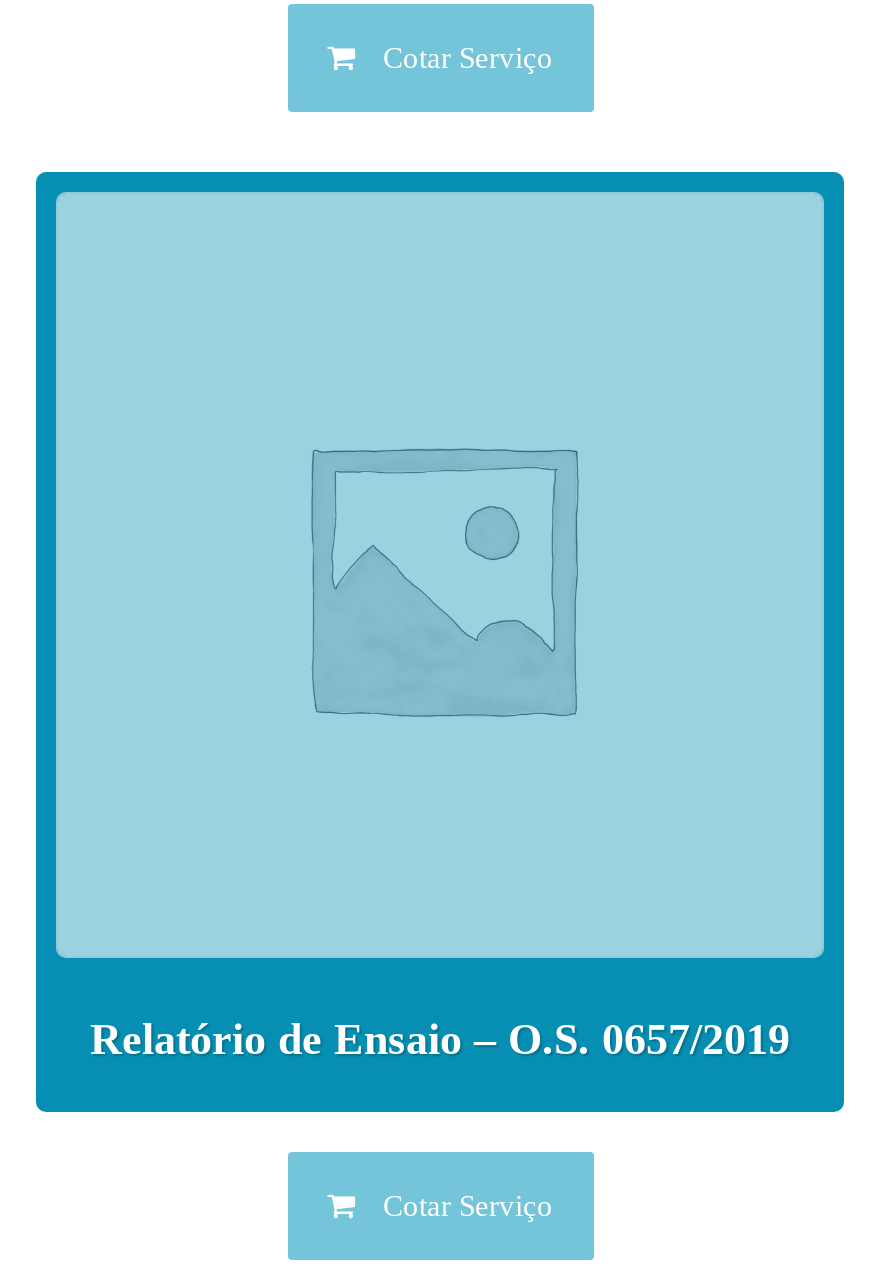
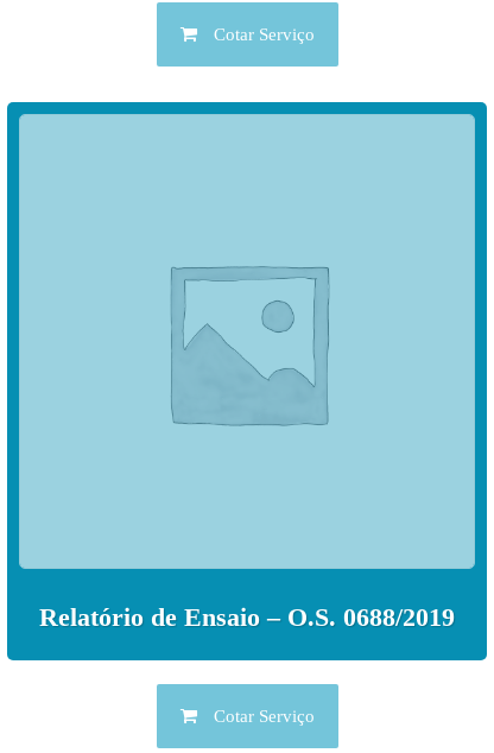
- Relatório de Ensaio – O.S. 0657/2019
+ Relatório de Ensaio – O.S. 0688/2019
